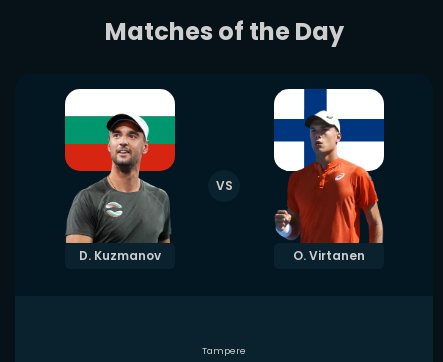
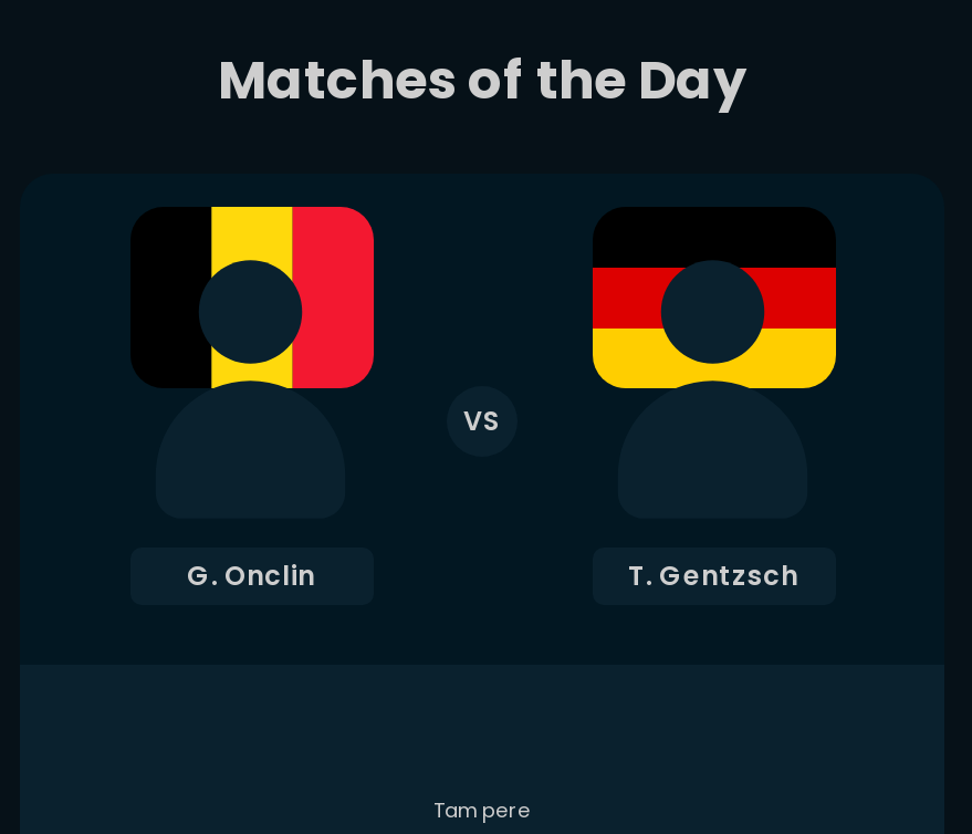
- [image]
- D. Kuzmanov
+ [image]
+ G. Onclin

- [image]
- O. Virtanen
+ [image]
+ T. Gentzsch
